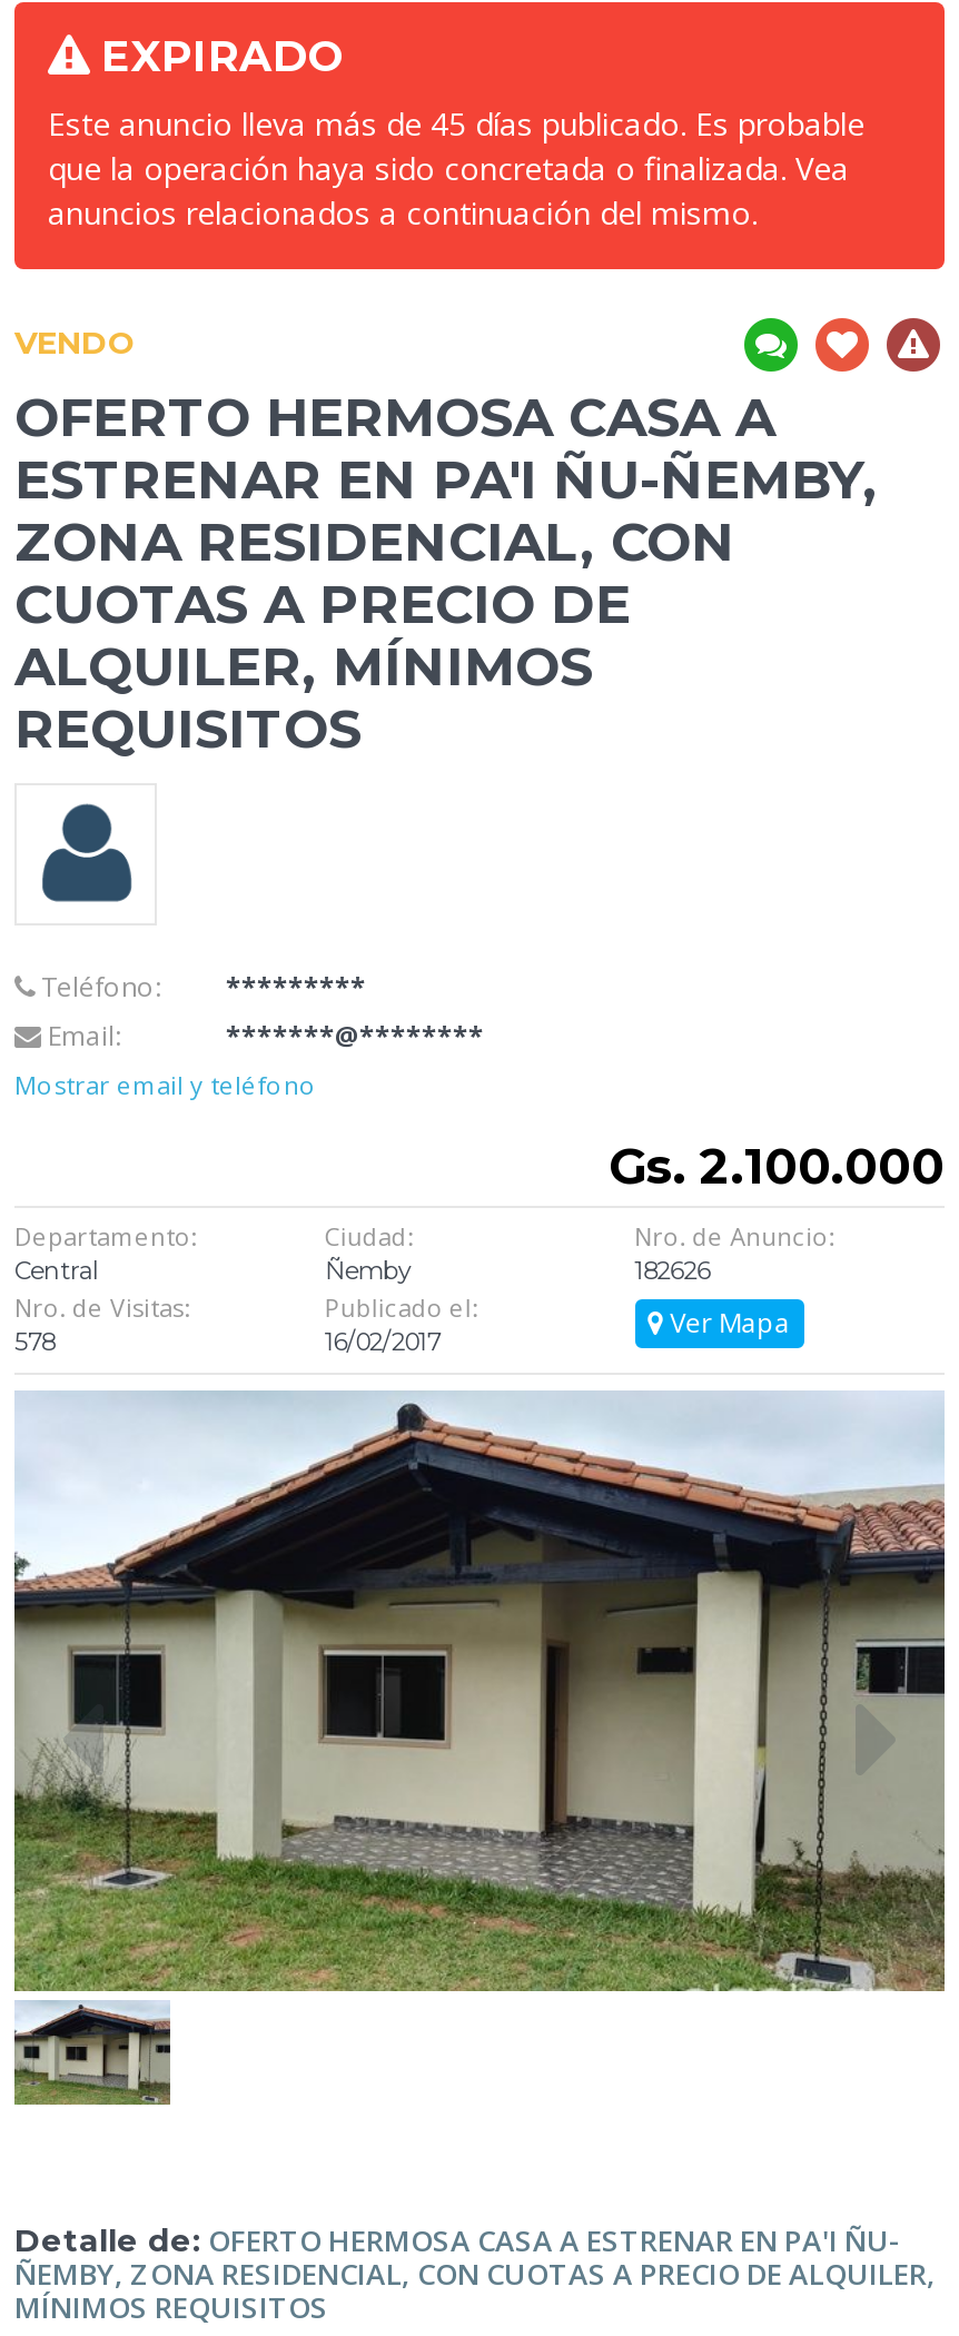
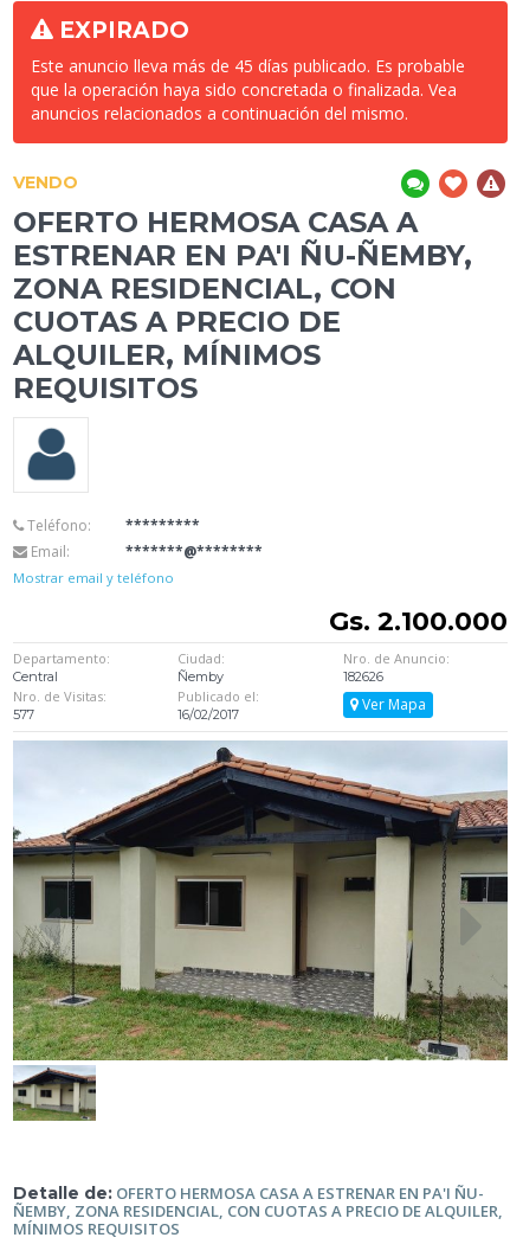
- 578
+ 577
